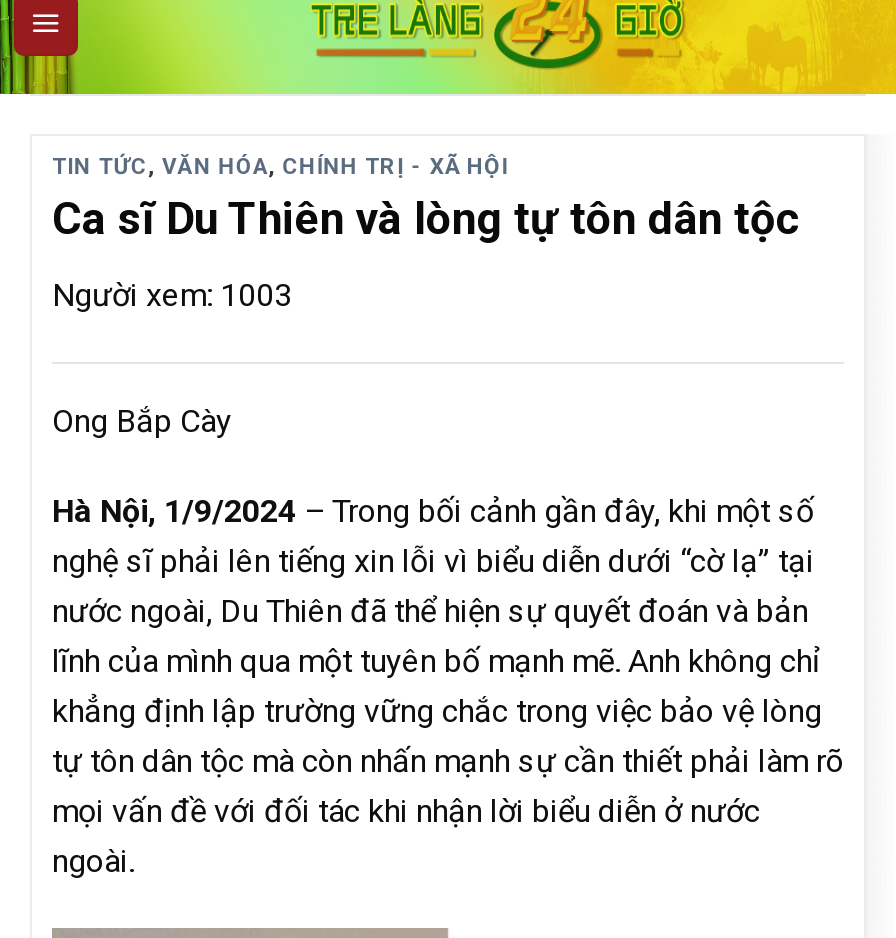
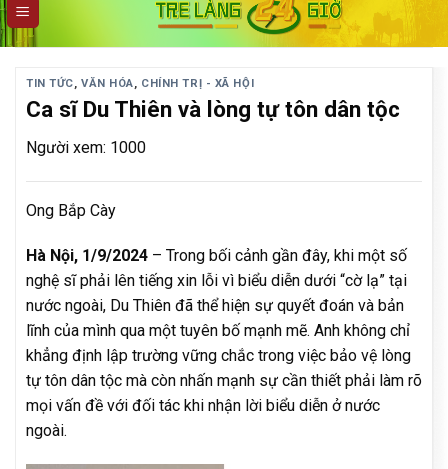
- Người xem: 1003
+ Người xem: 1000
